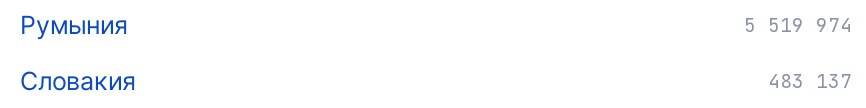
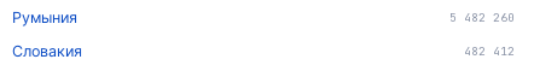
- 5 519 974
+ 5 482 260

- 483 137
+ 482 412
